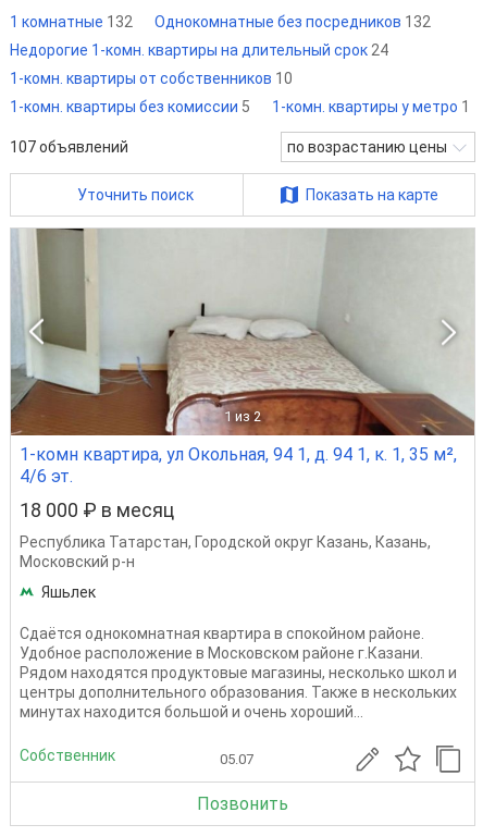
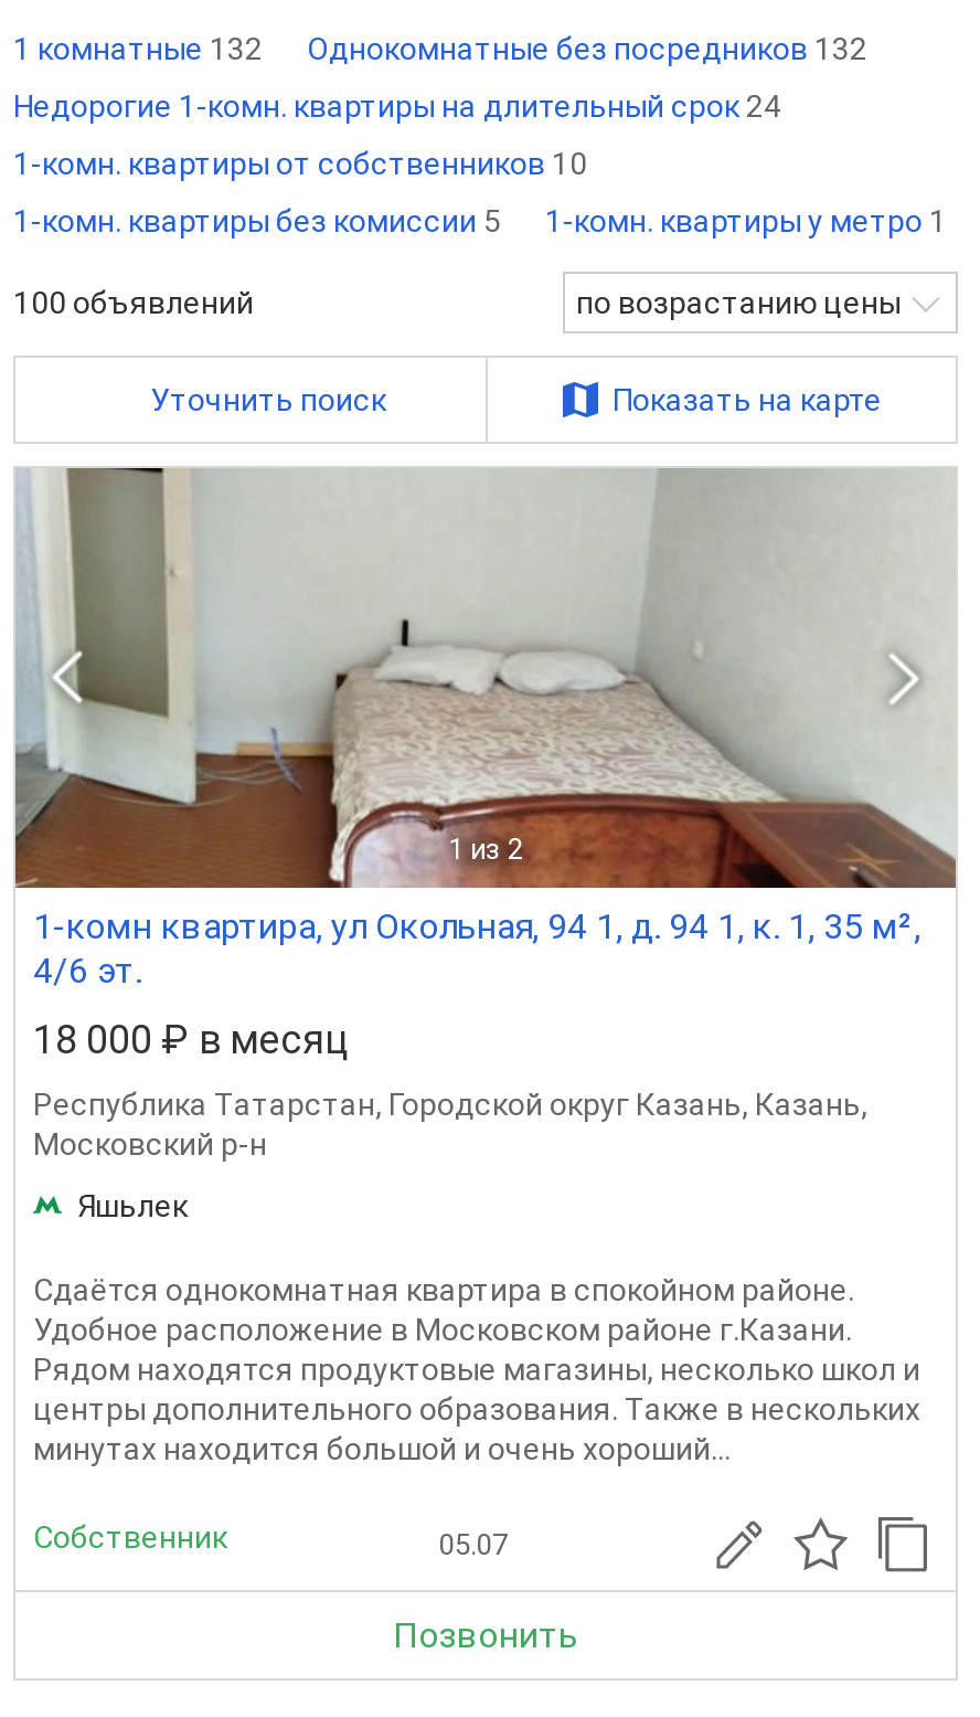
- 107 объявлений
+ 100 объявлений
